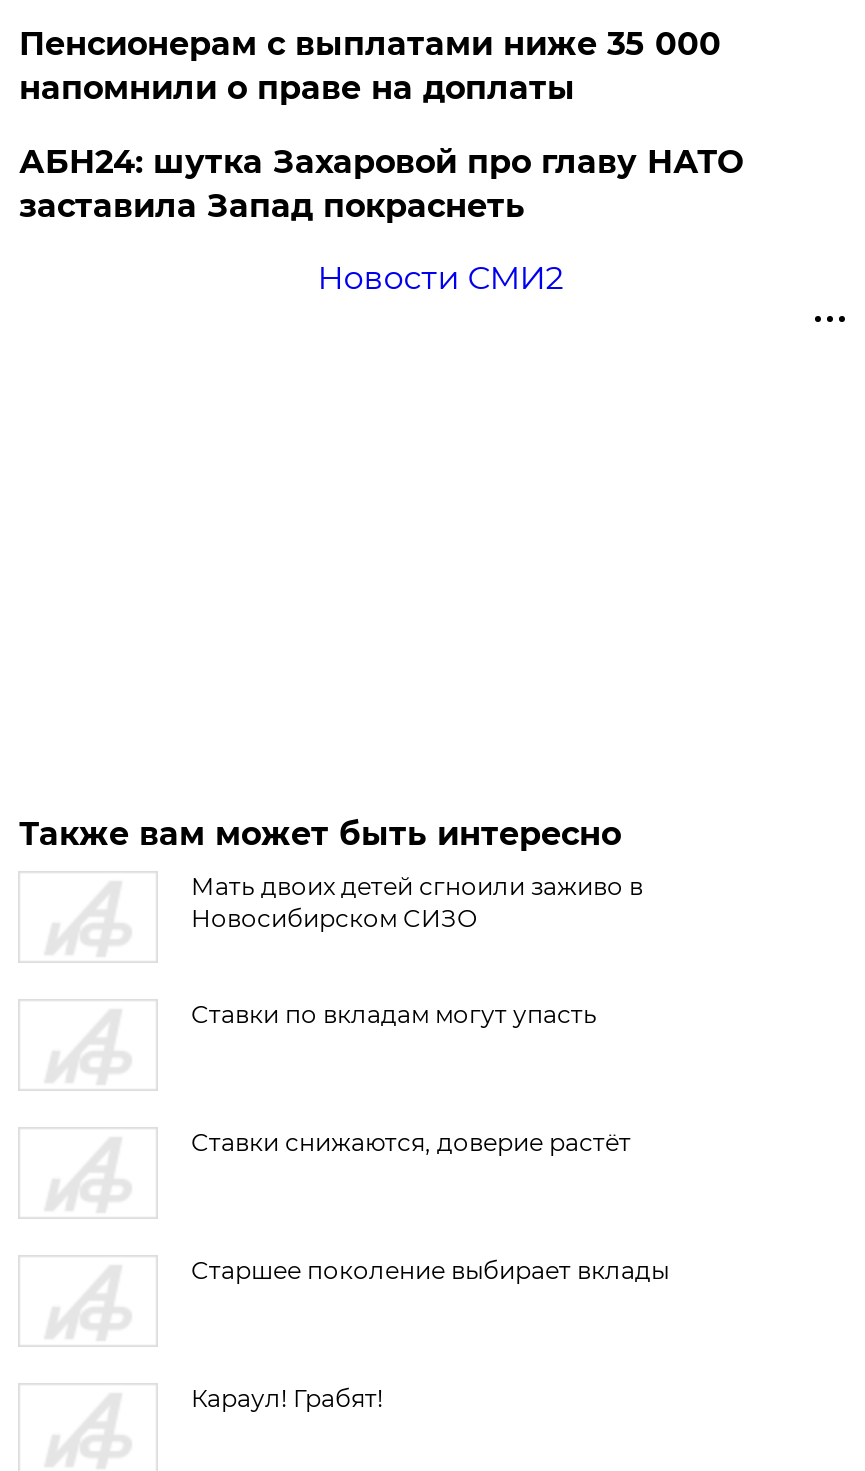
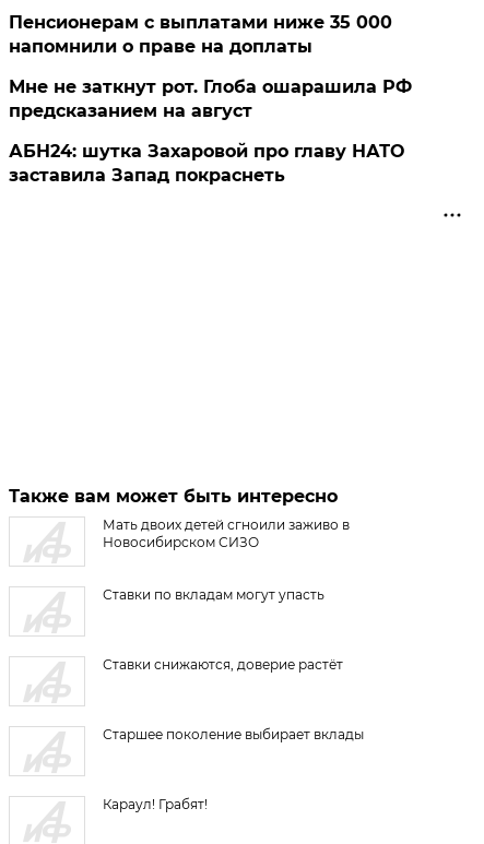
+ Мне не заткнут рот. Глоба ошарашила РФ
+ предсказанием на август

moved down: АБН24: шутка Захаровой про главу НАТО | заставила Запад покраснеть

- Новости СМИ2
